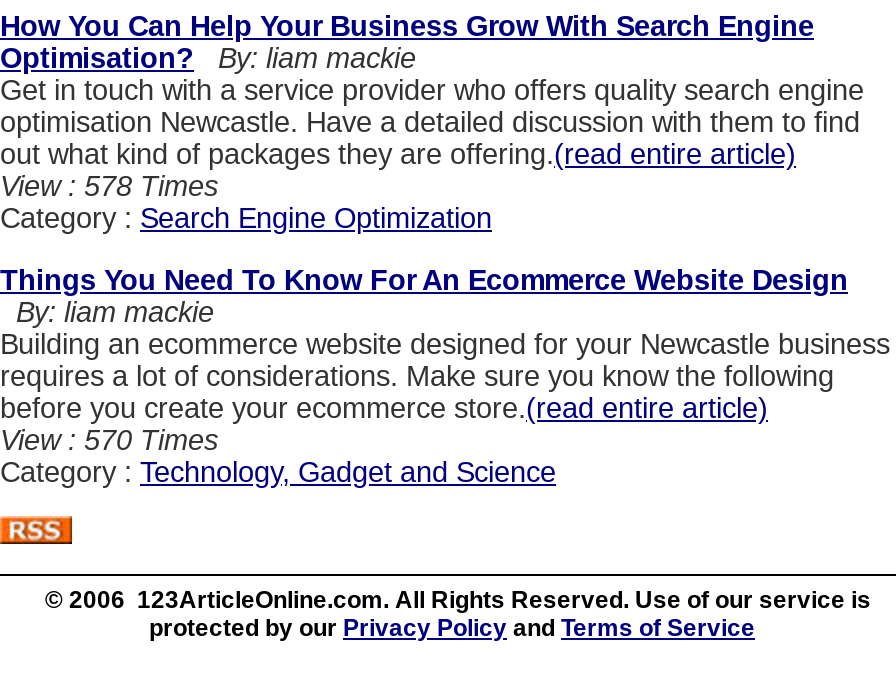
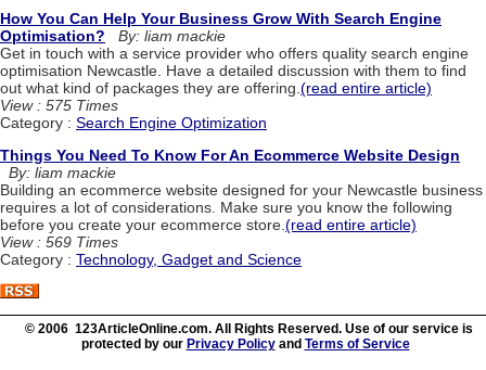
- View : 578 Times
+ View : 575 Times

- View : 570 Times
+ View : 569 Times
